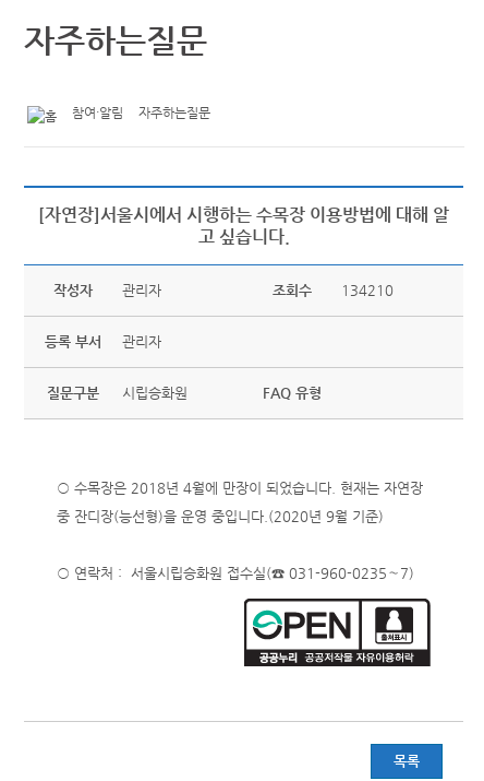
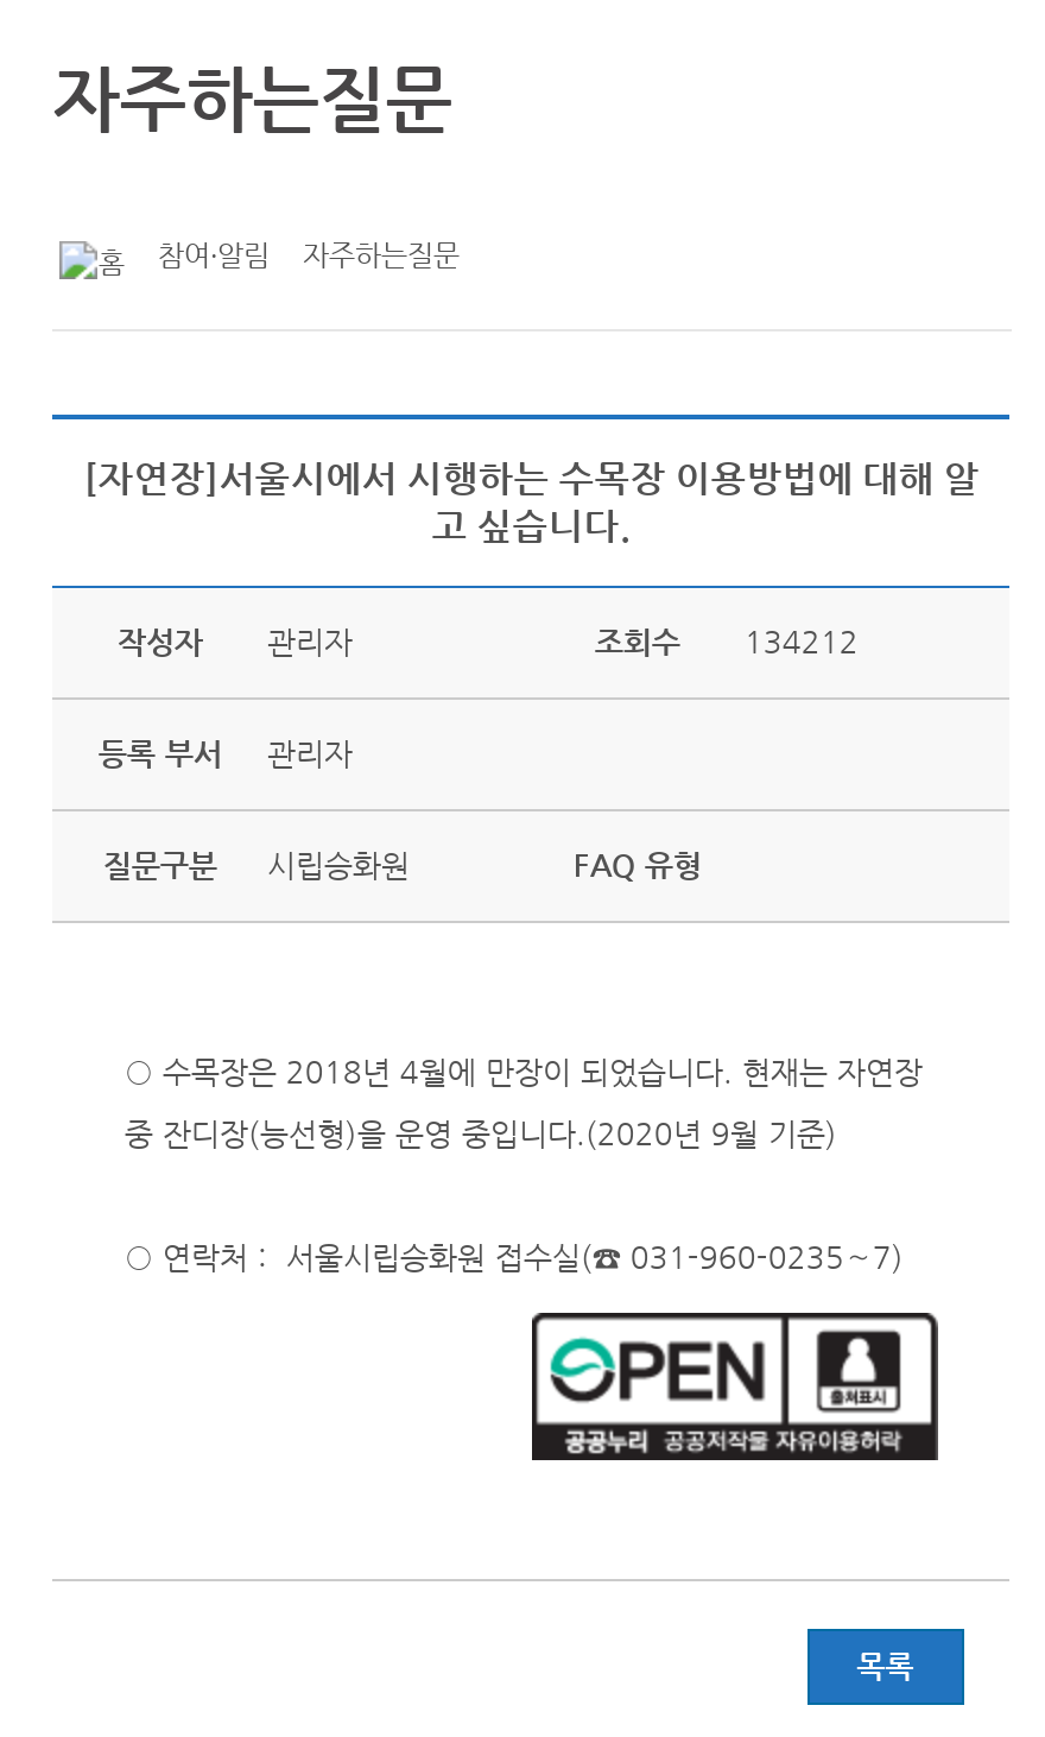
- 조회수 134210
+ 조회수 134212
